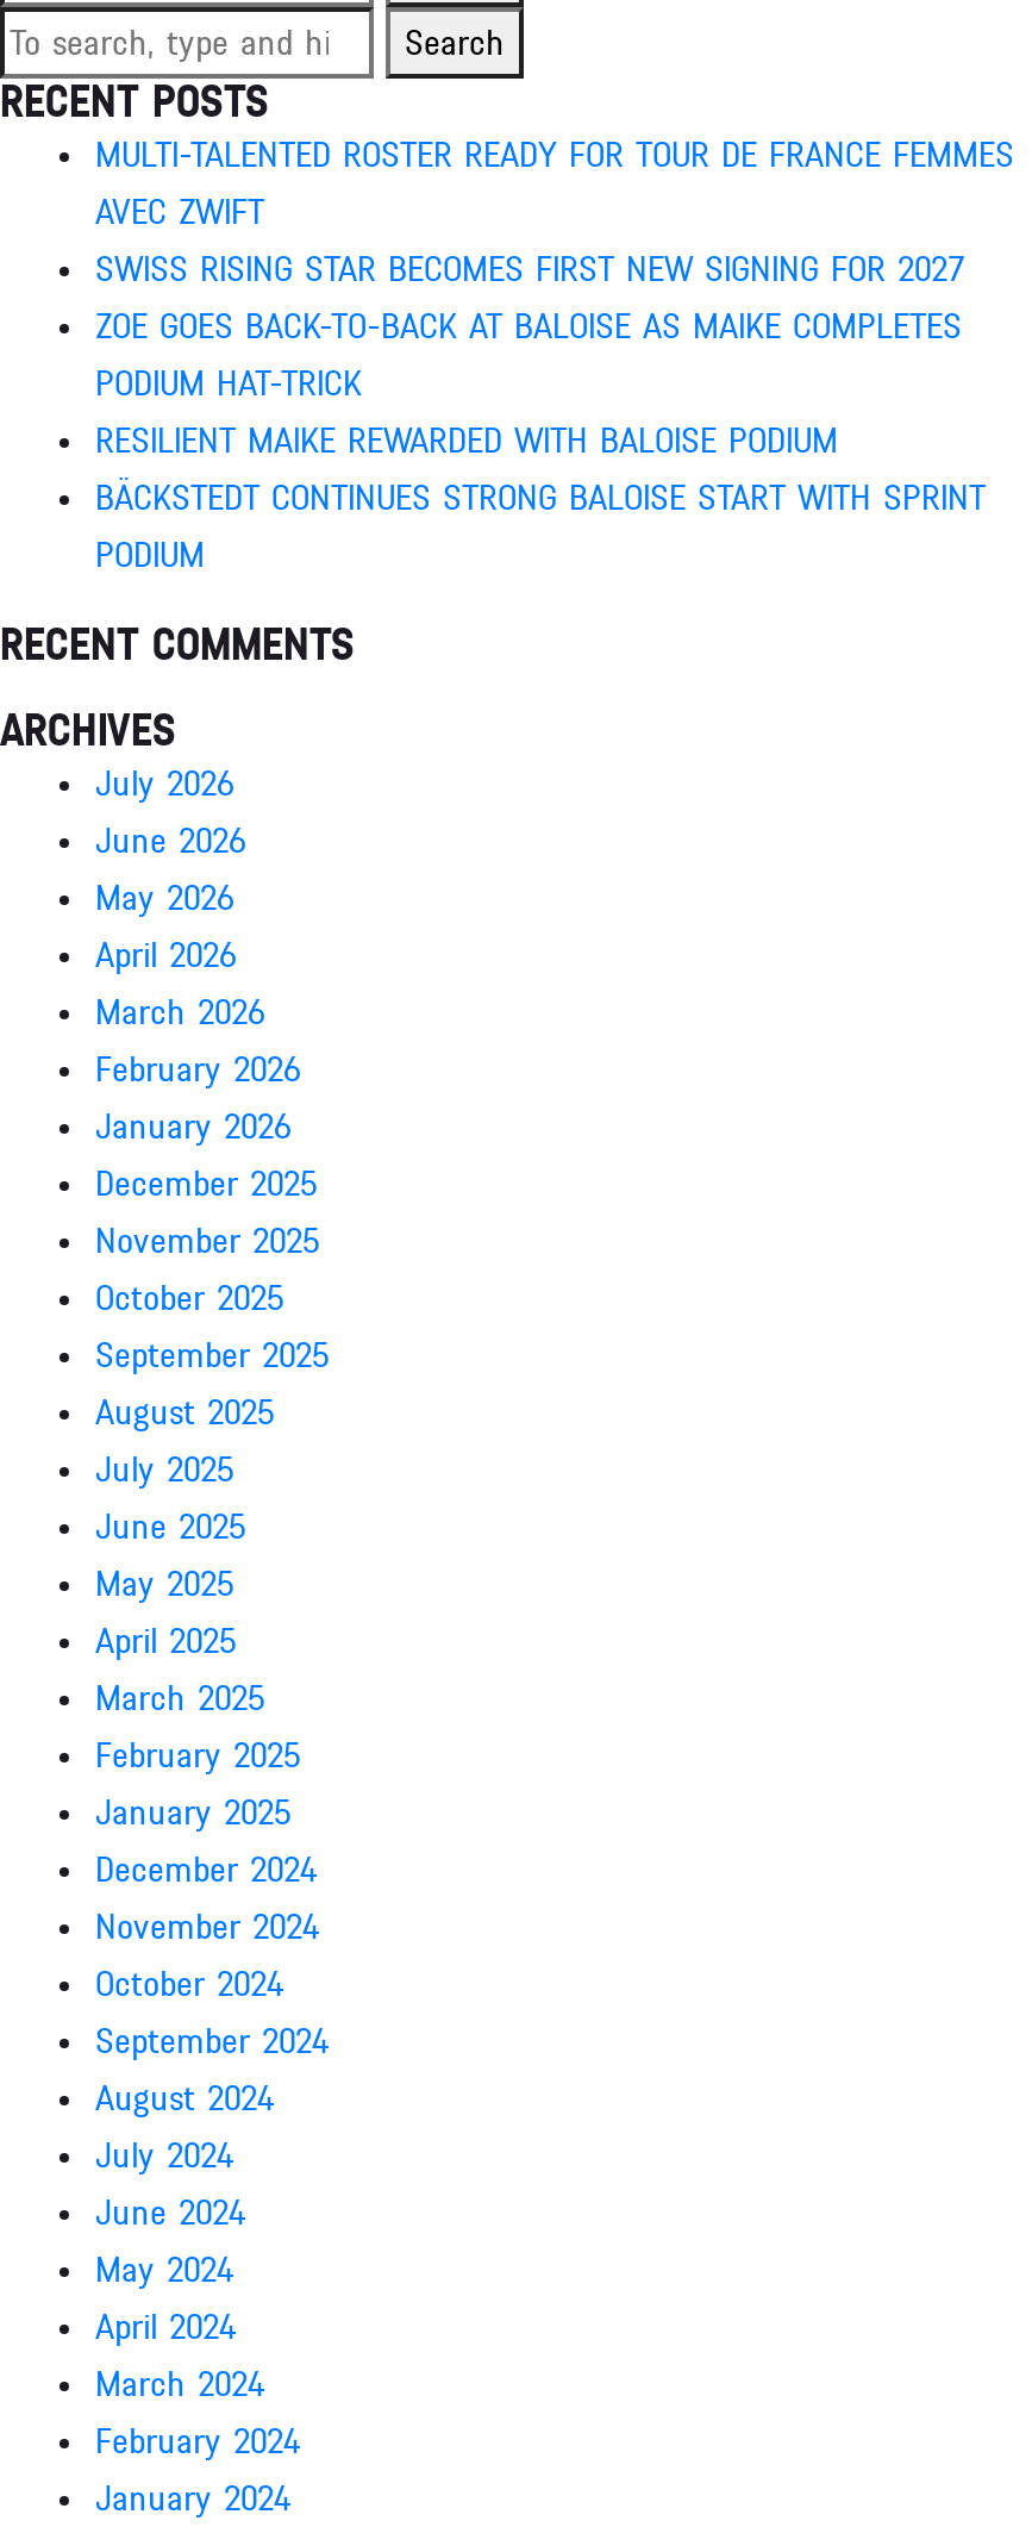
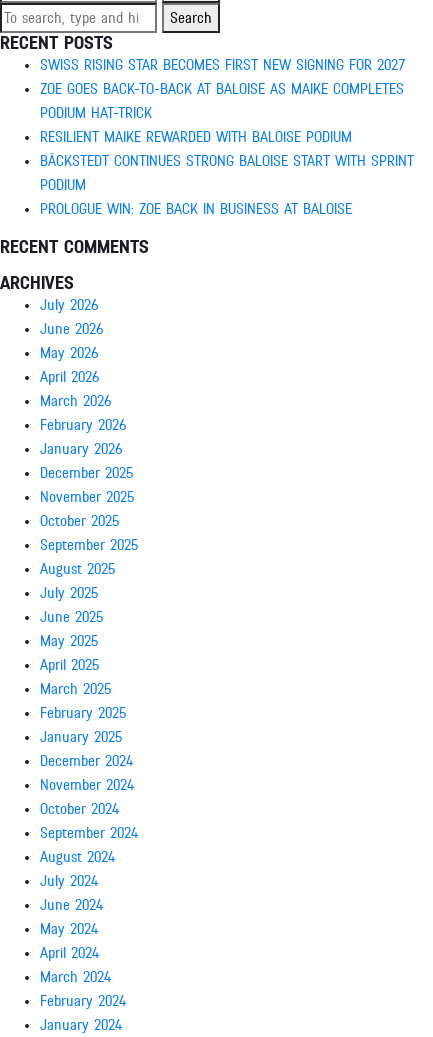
- MULTI-TALENTED ROSTER READY FOR TOUR DE FRANCE FEMMES
- AVEC ZWIFT

moved up: SWISS RISING STAR BECOMES FIRST NEW SIGNING FOR 2027 | ZOE GOES BACK-TO-BACK AT BALOISE AS MAIKE COMPLETES | PODIUM HAT-TRICK | RESILIENT MAIKE REWARDED WITH BALOISE PODIUM | BÄCKSTEDT CONTINUES STRONG BALOISE START WITH SPRINT | PODIUM

+ PROLOGUE WIN: ZOE BACK IN BUSINESS AT BALOISE
